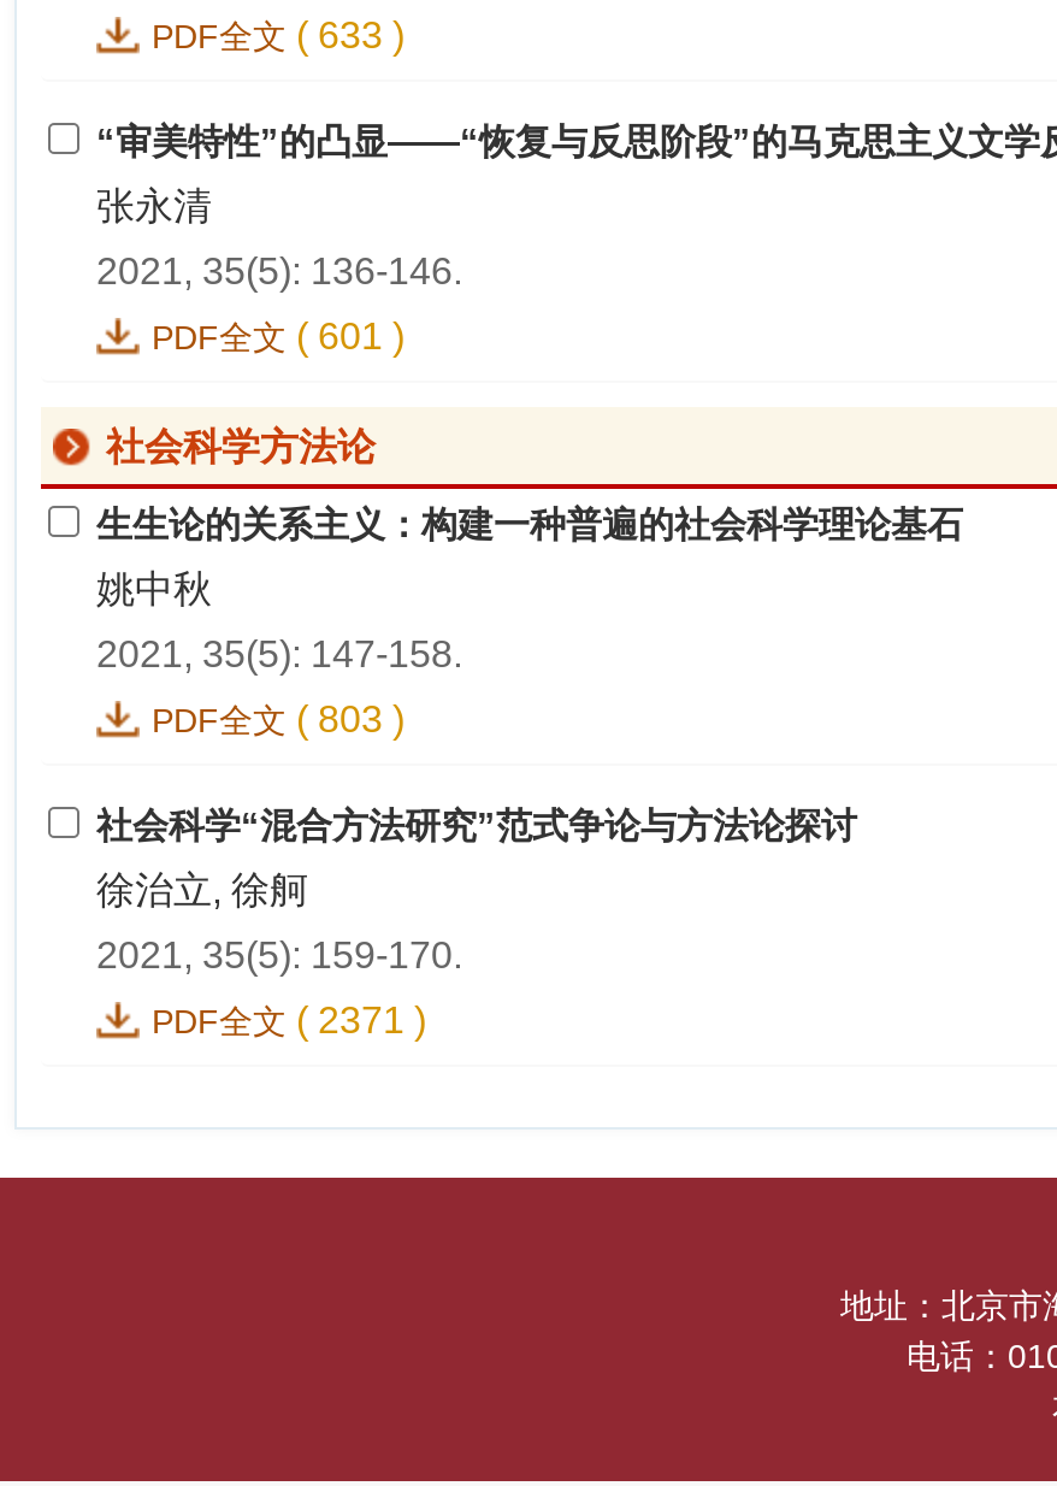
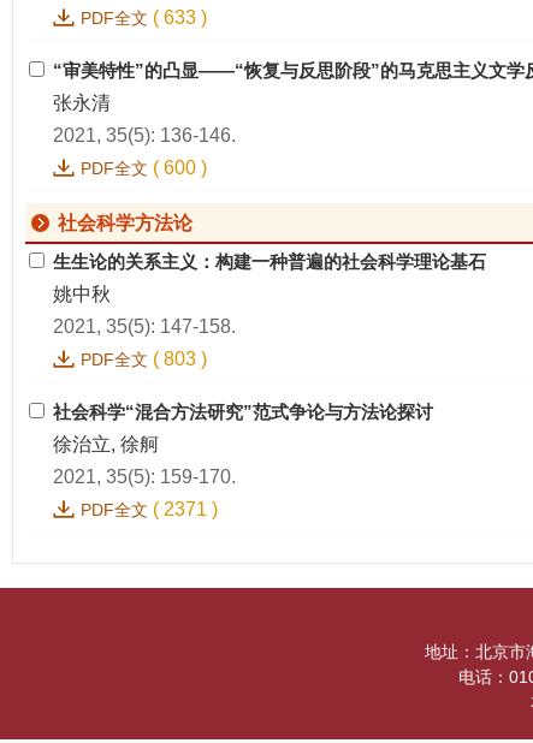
- PDF全文(601)
+ PDF全文(600)
